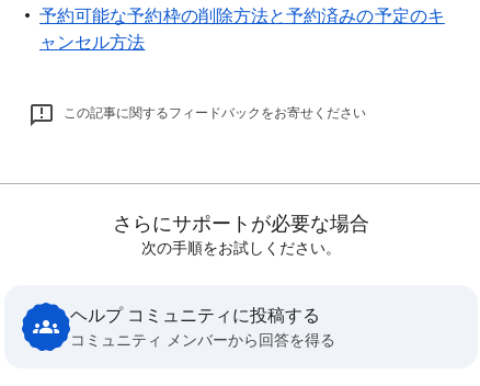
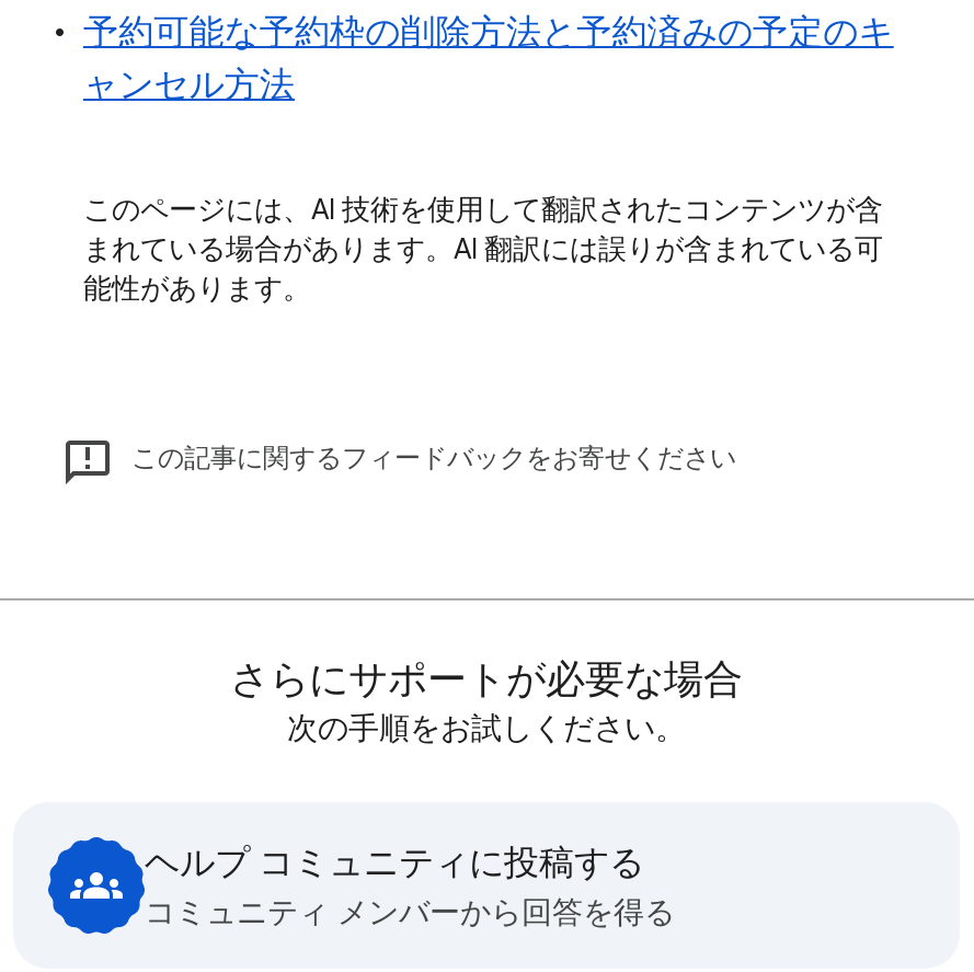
+ このページには、AI 技術を使用して翻訳されたコンテンツが含
+ まれている場合があります。AI 翻訳には誤りが含まれている可
+ 能性があります。
